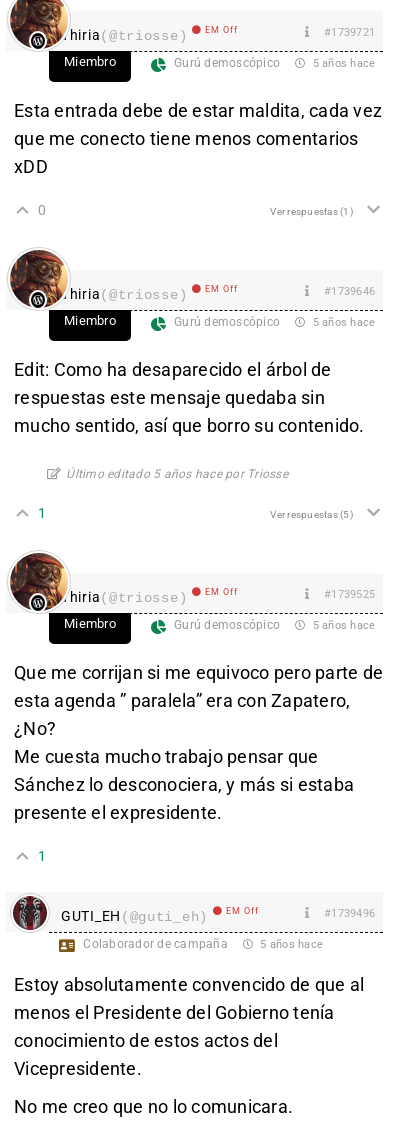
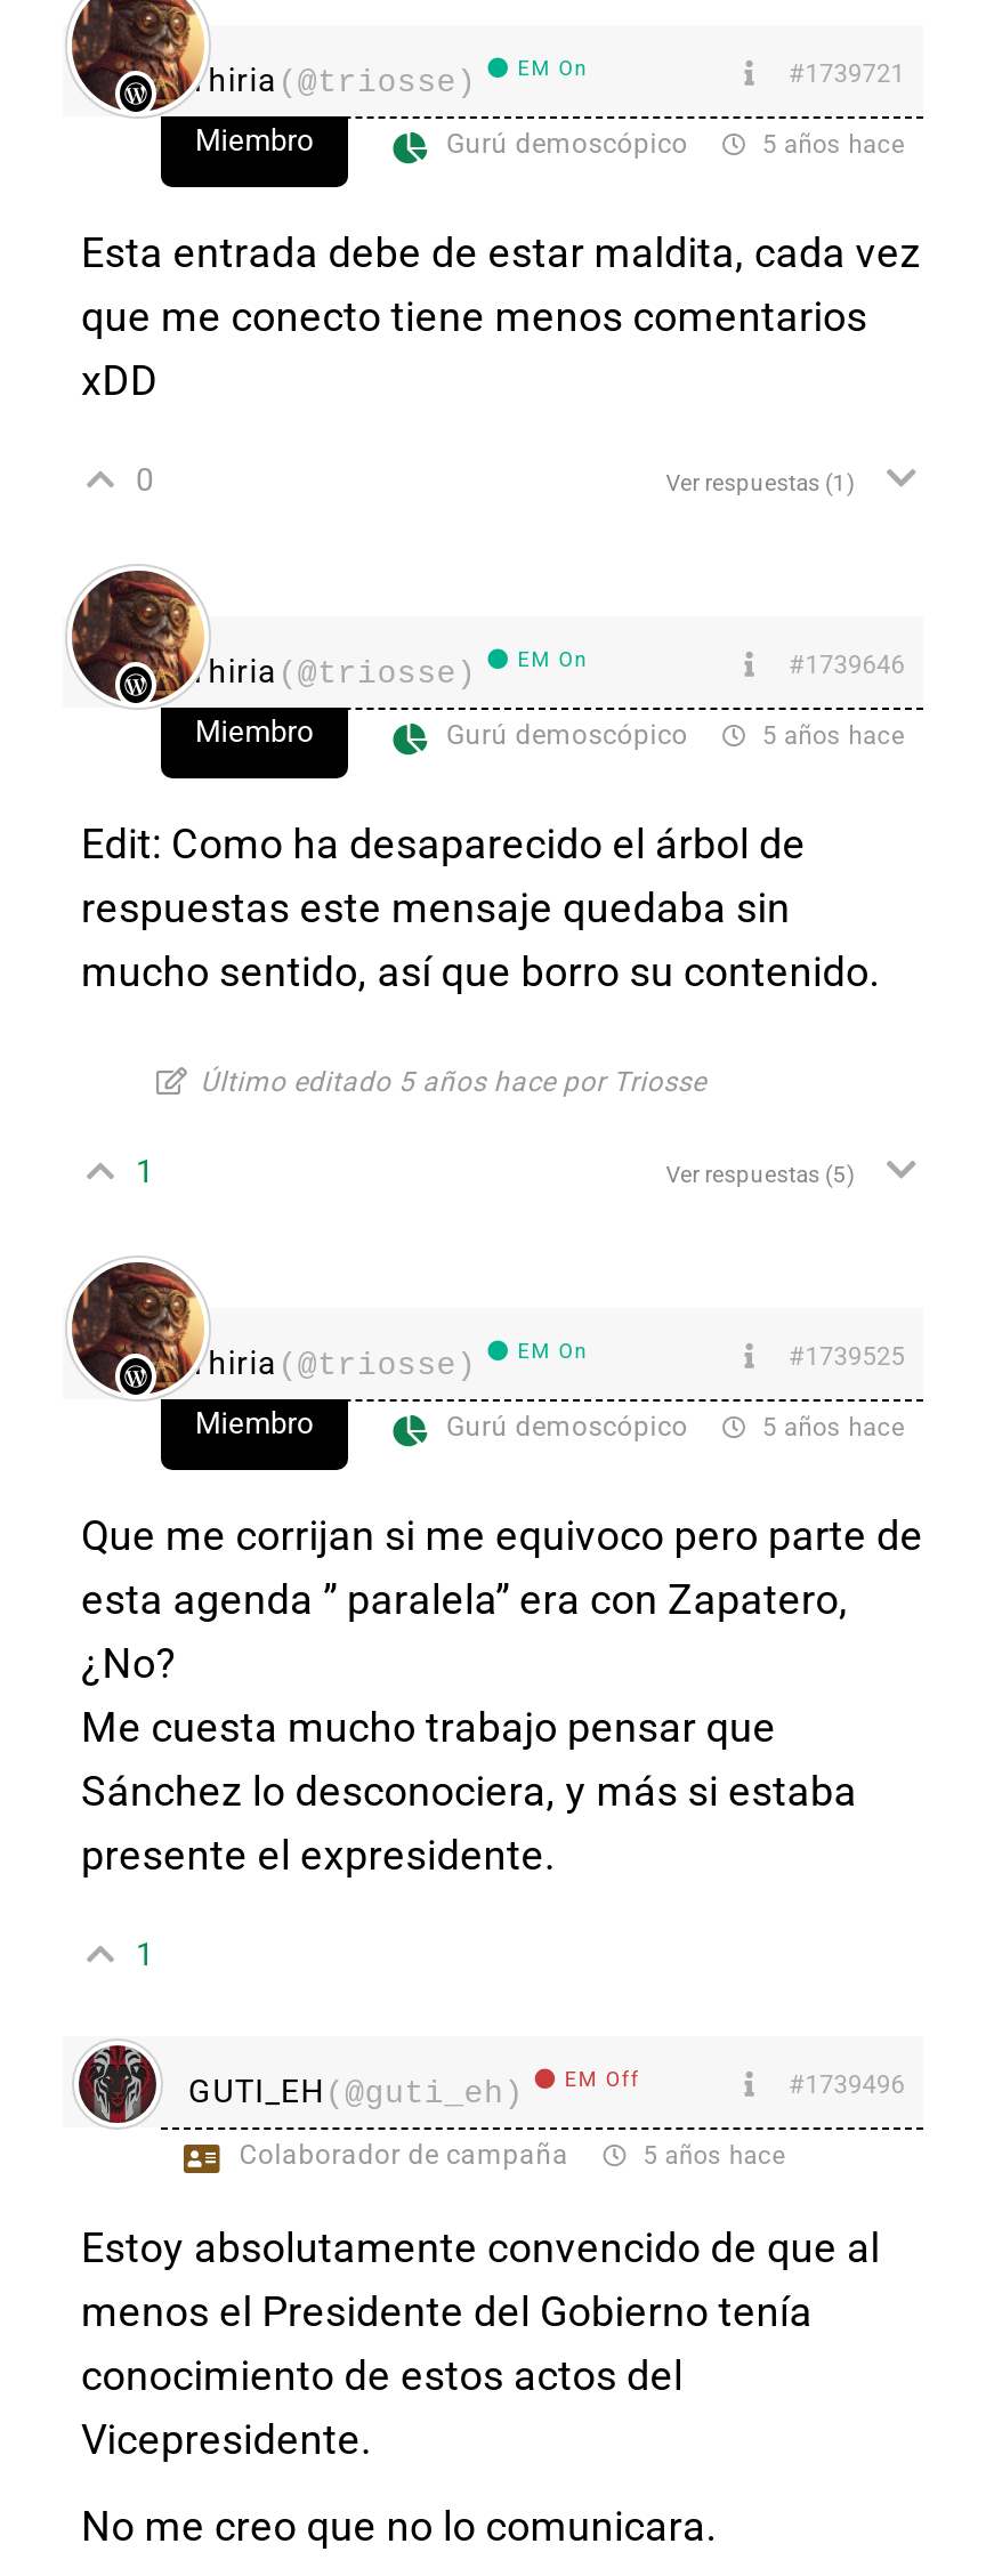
- EM Off
+ EM On

- EM Off
+ EM On

- EM Off
+ EM On
